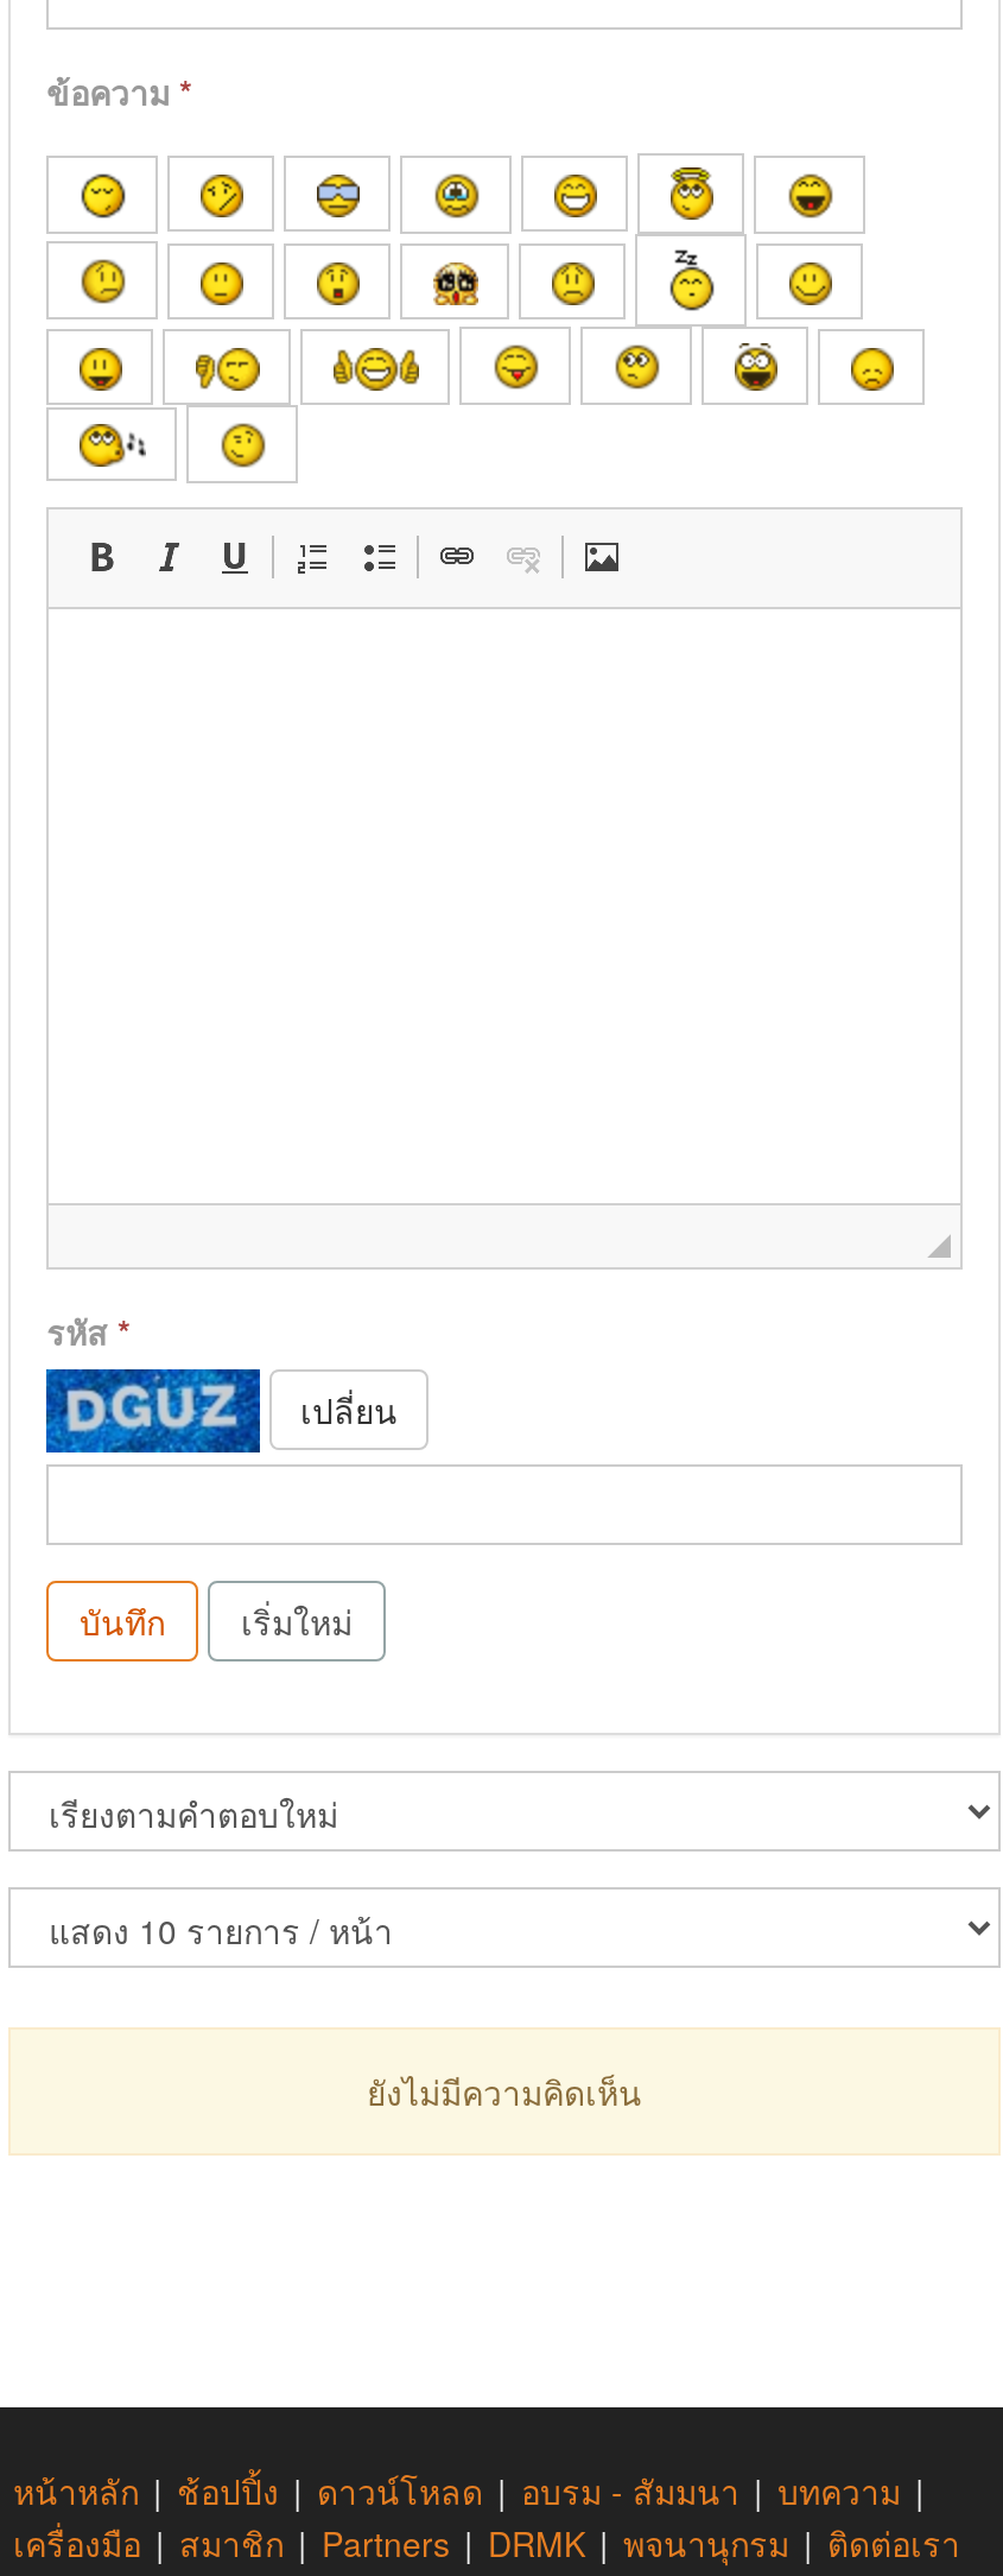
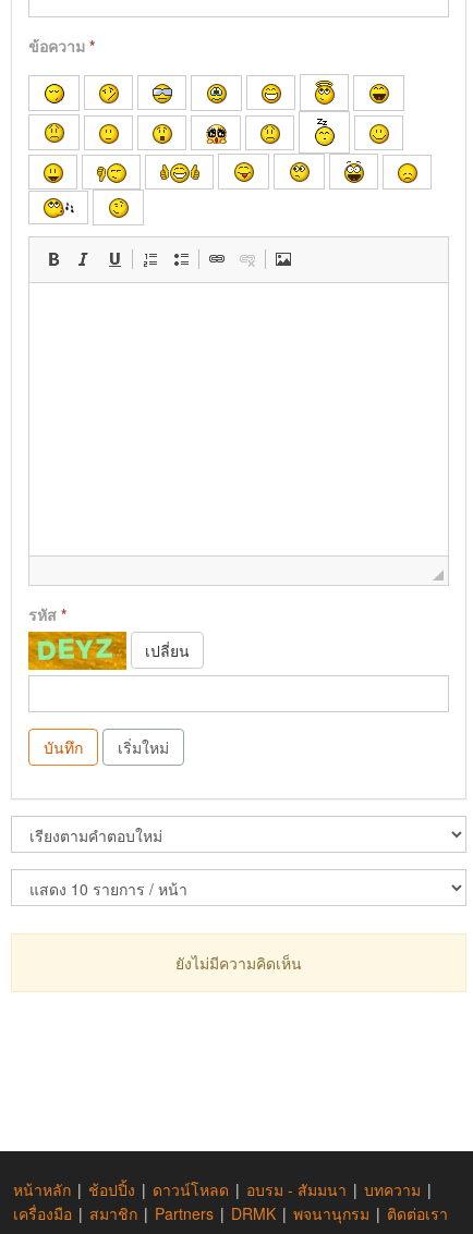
- [image]
+ [image]
